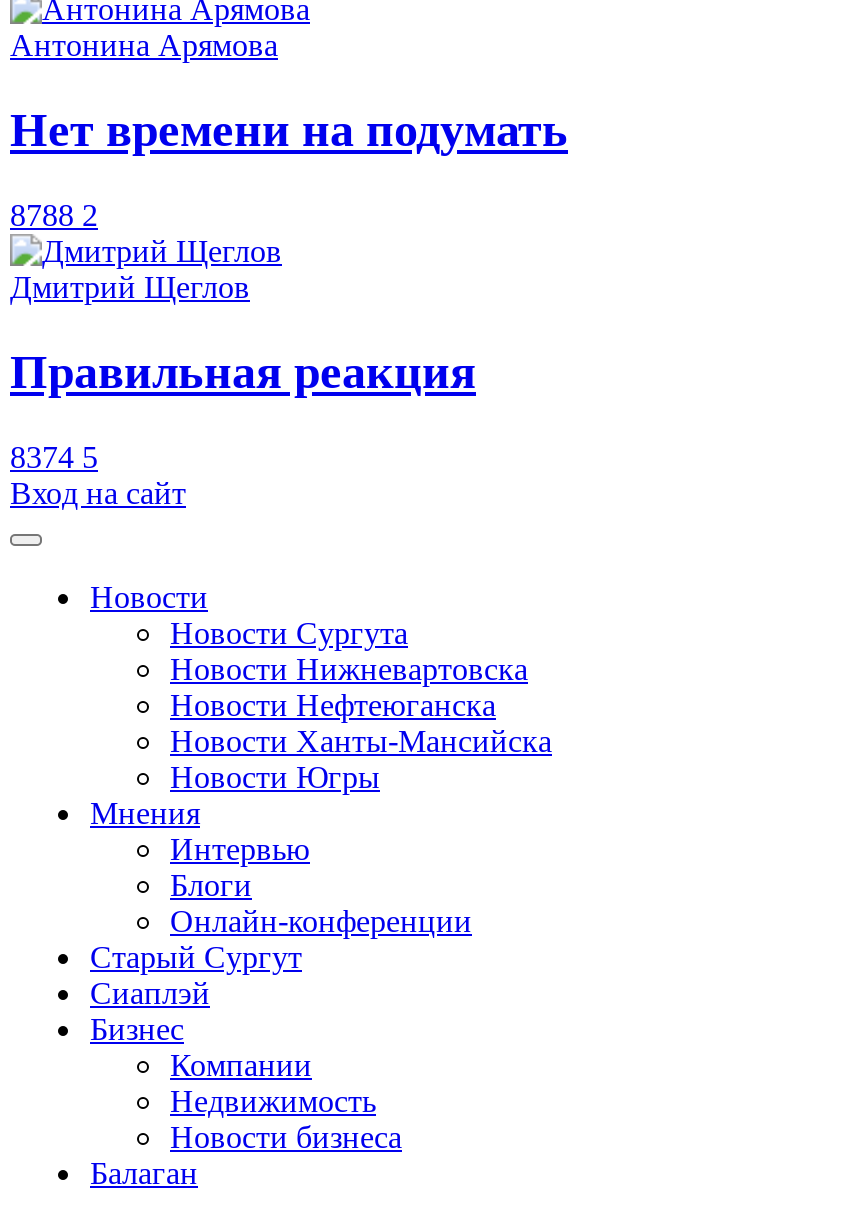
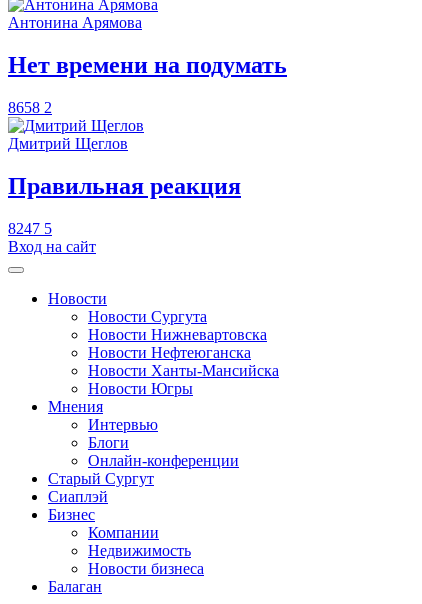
- 8788 2
+ 8658 2

- 8374 5
+ 8247 5
